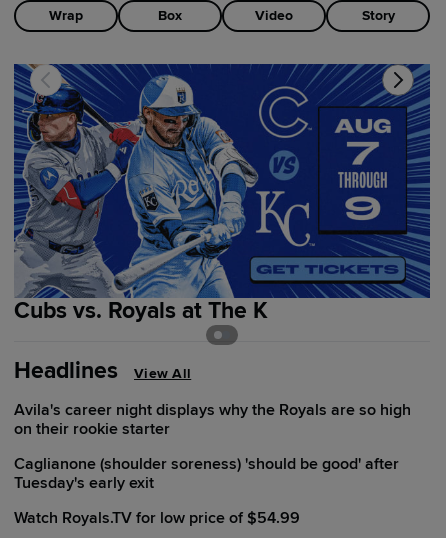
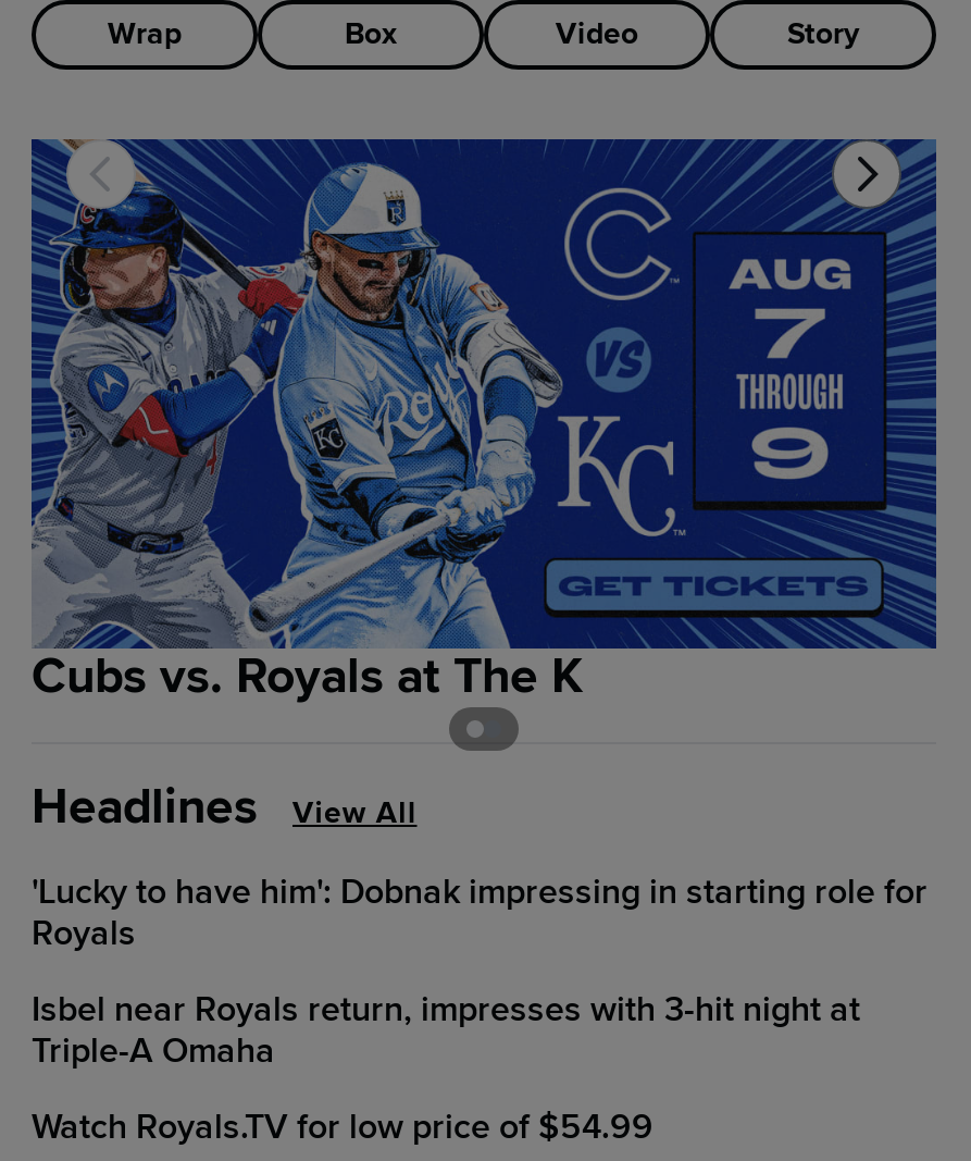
- Avila's career night displays why the Royals are so high
- on their rookie starter
+ 'Lucky to have him': Dobnak impressing in starting role for
+ Royals

- Caglianone (shoulder soreness) 'should be good' after
- Tuesday's early exit
+ Isbel near Royals return, impresses with 3-hit night at
+ Triple-A Omaha
